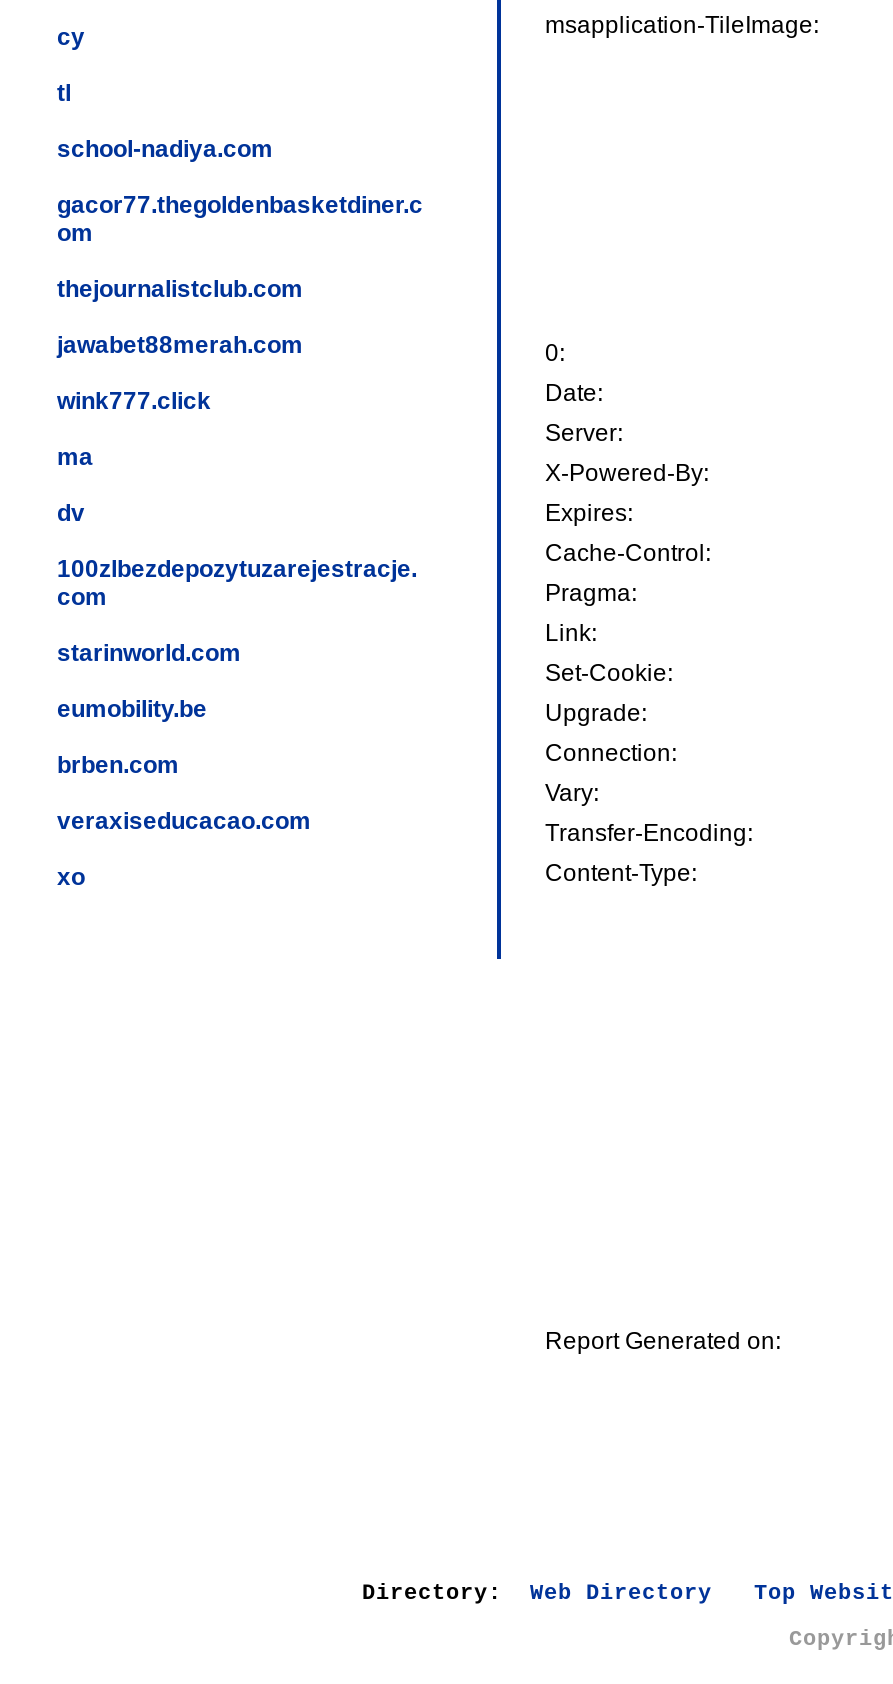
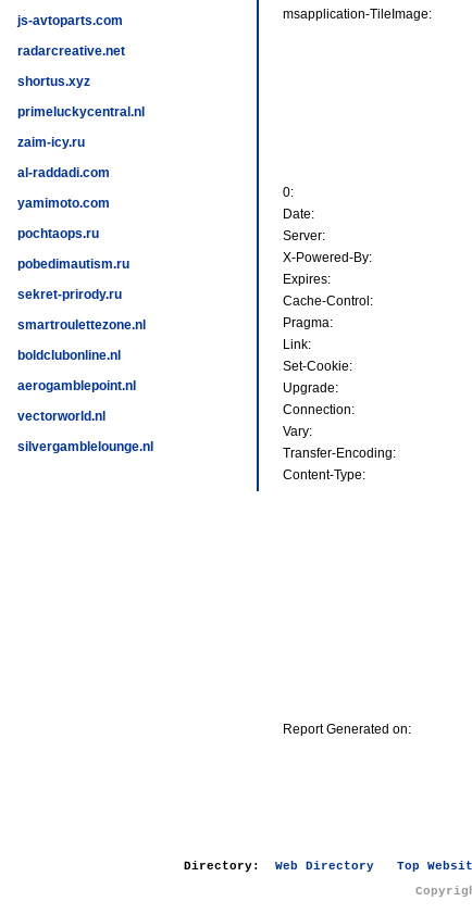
- cy
+ js-avtoparts.com

- tl
+ radarcreative.net

- school-nadiya.com
+ shortus.xyz

- gacor77.thegoldenbasketdiner.c
- om
+ primeluckycentral.nl

- thejournalistclub.com
+ zaim-icy.ru

- jawabet88merah.com
+ al-raddadi.com

- wink777.click
+ yamimoto.com

- ma
+ pochtaops.ru

- dv
+ pobedimautism.ru

- 100zlbezdepozytuzarejestracje.
- com
+ sekret-prirody.ru

- starinworld.com
+ smartroulettezone.nl

- eumobility.be
+ boldclubonline.nl

- brben.com
+ aerogamblepoint.nl

- veraxiseducacao.com
+ vectorworld.nl

- xo
+ silvergamblelounge.nl
